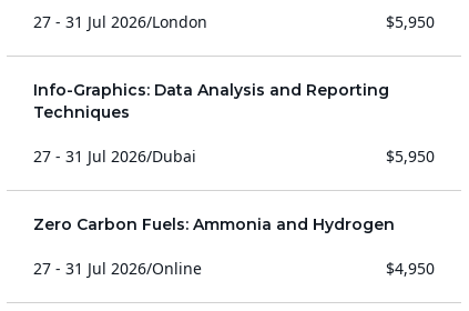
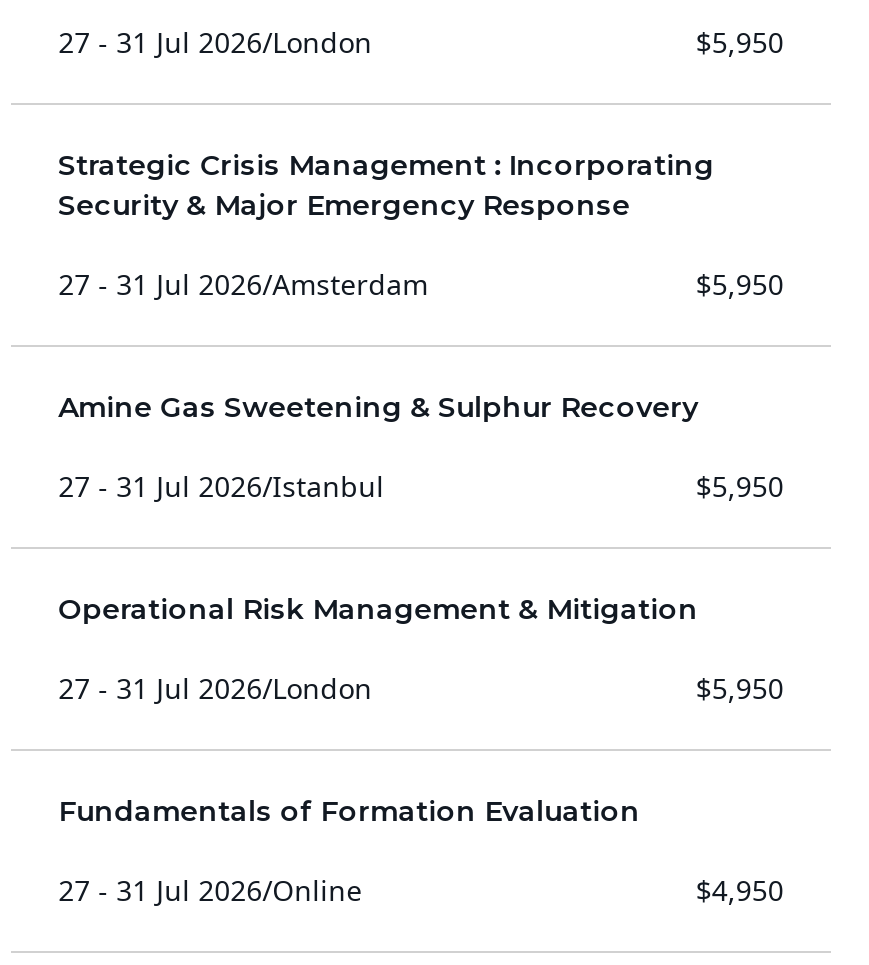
- Info-Graphics: Data Analysis and Reporting
- Techniques
+ Strategic Crisis Management : Incorporating
+ Security & Major Emergency Response

- 27 - 31 Jul 2026/Dubai
+ 27 - 31 Jul 2026/Amsterdam

- Zero Carbon Fuels: Ammonia and Hydrogen
+ Amine Gas Sweetening & Sulphur Recovery
+ 27 - 31 Jul 2026/Istanbul
+ $5,950
+ Operational Risk Management & Mitigation
+ 27 - 31 Jul 2026/London
+ $5,950
+ Fundamentals of Formation Evaluation
